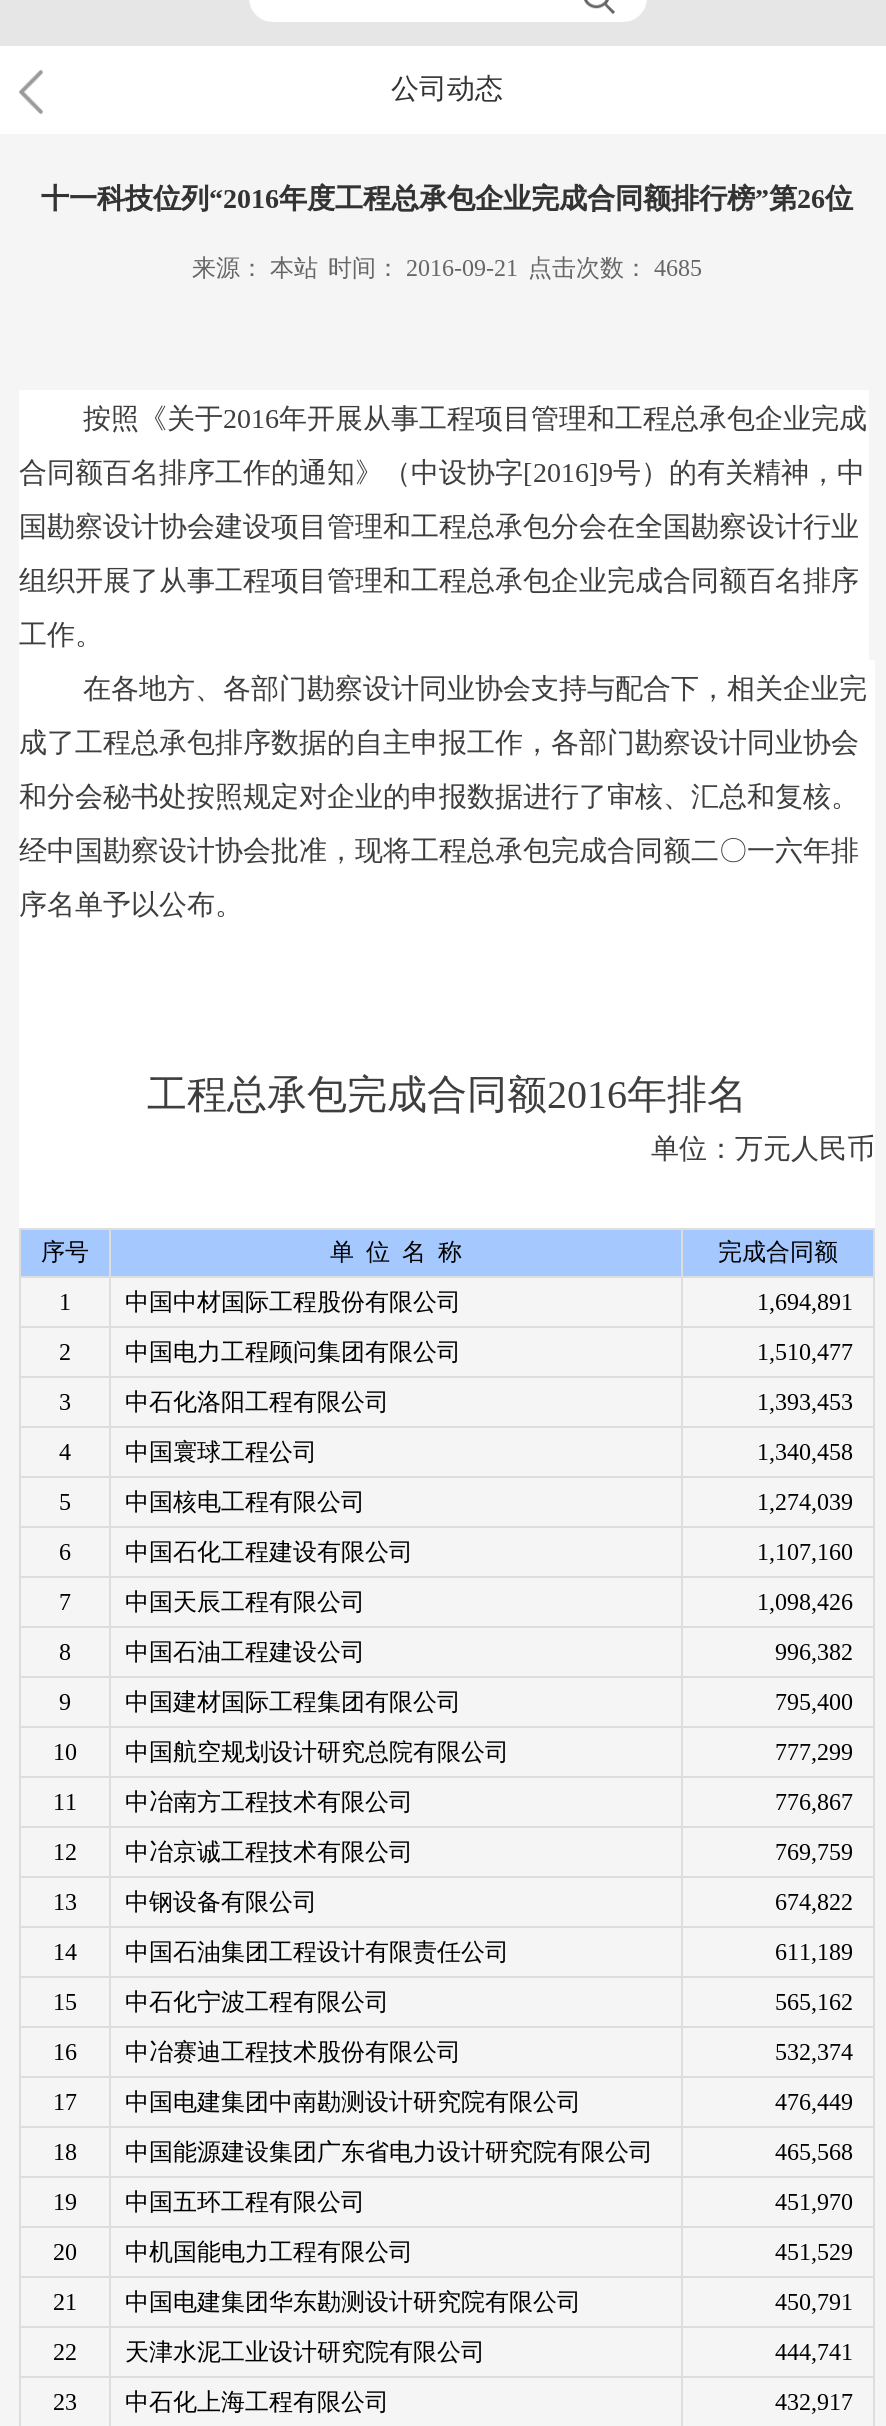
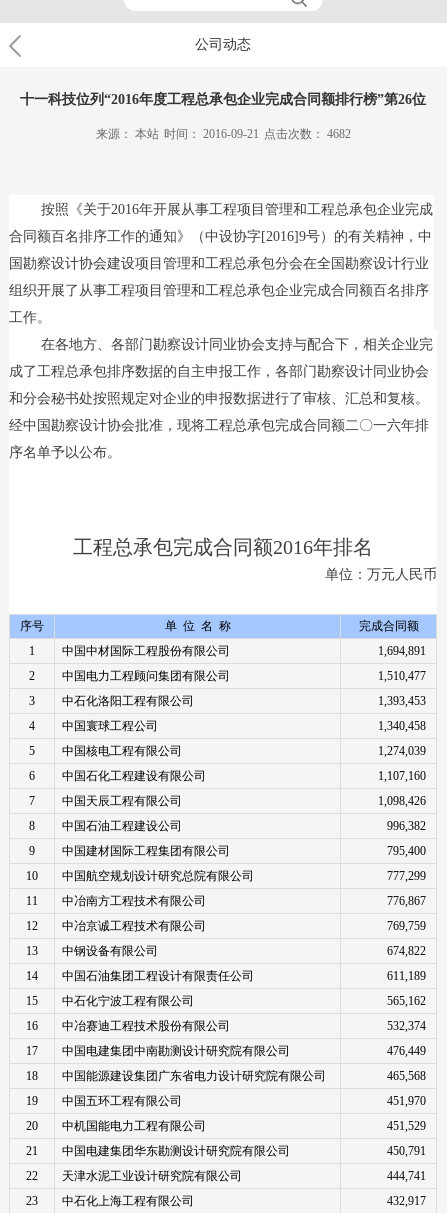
- 来源：本站 时间：2016-09-21 点击次数：4685
+ 来源：本站 时间：2016-09-21 点击次数：4682
